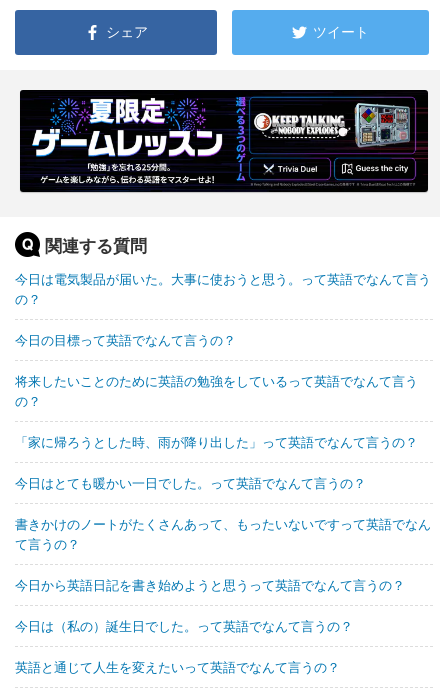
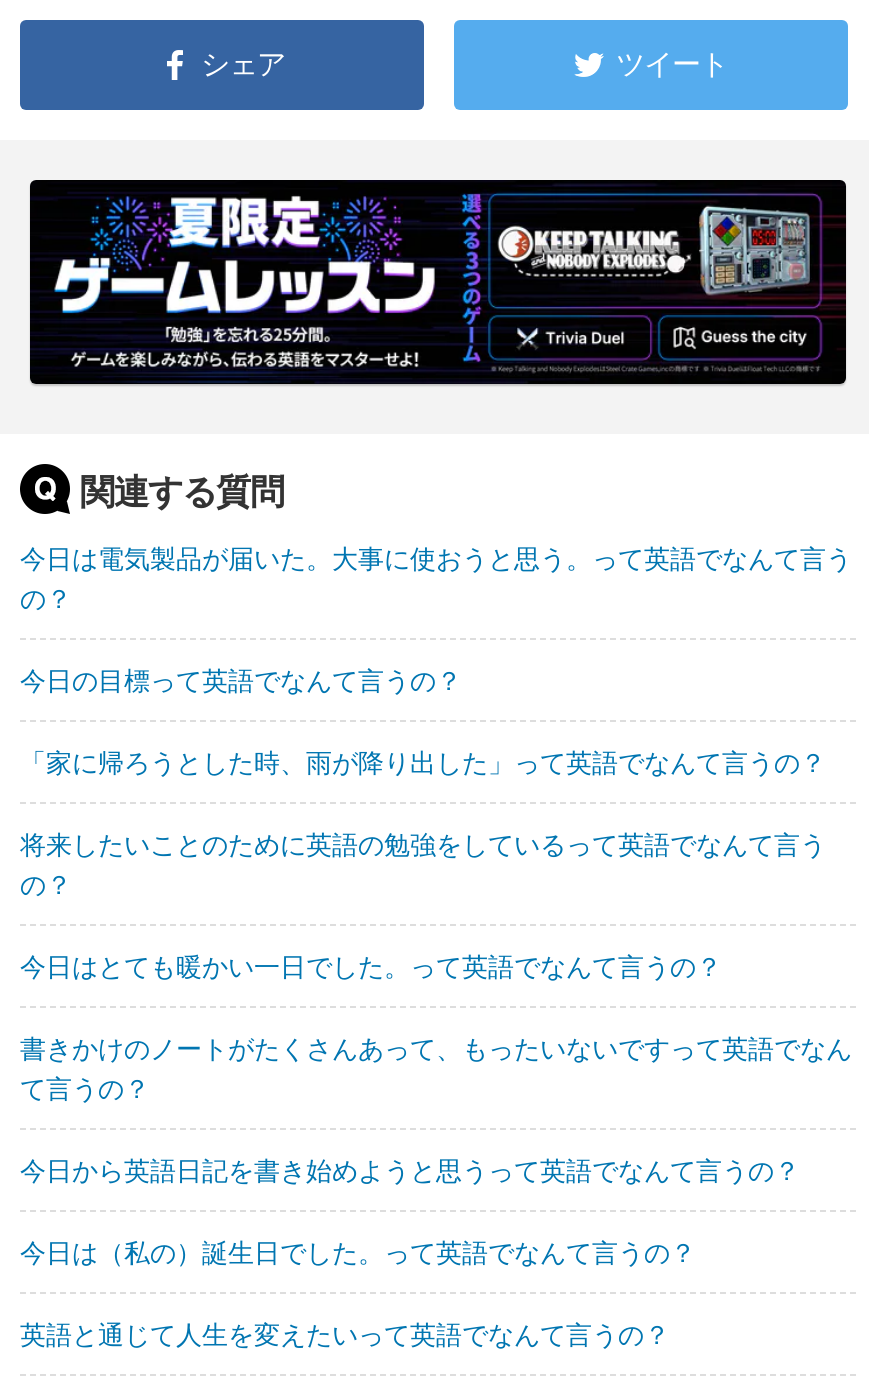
moved down: 将来したいことのために英語の勉強をしているって英語でなんて言う | の？

moved up: 「家に帰ろうとした時、雨が降り出した」って英語でなんて言うの？
